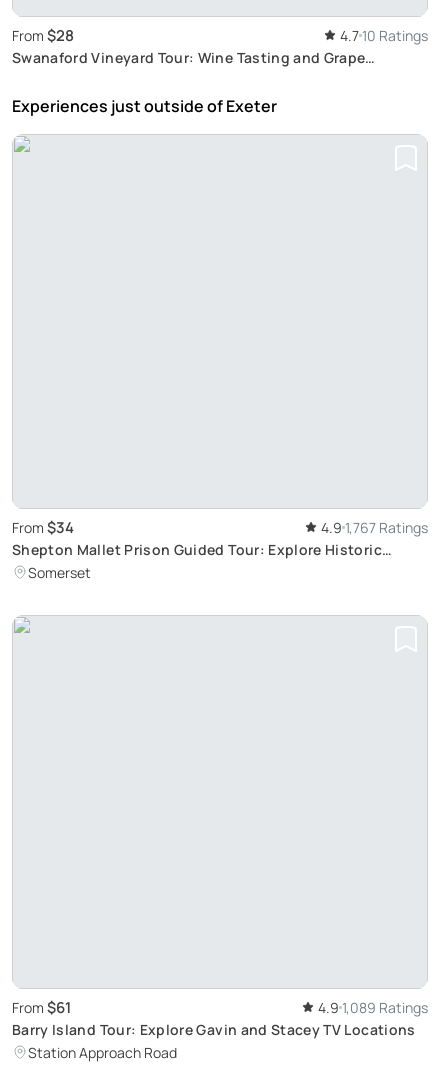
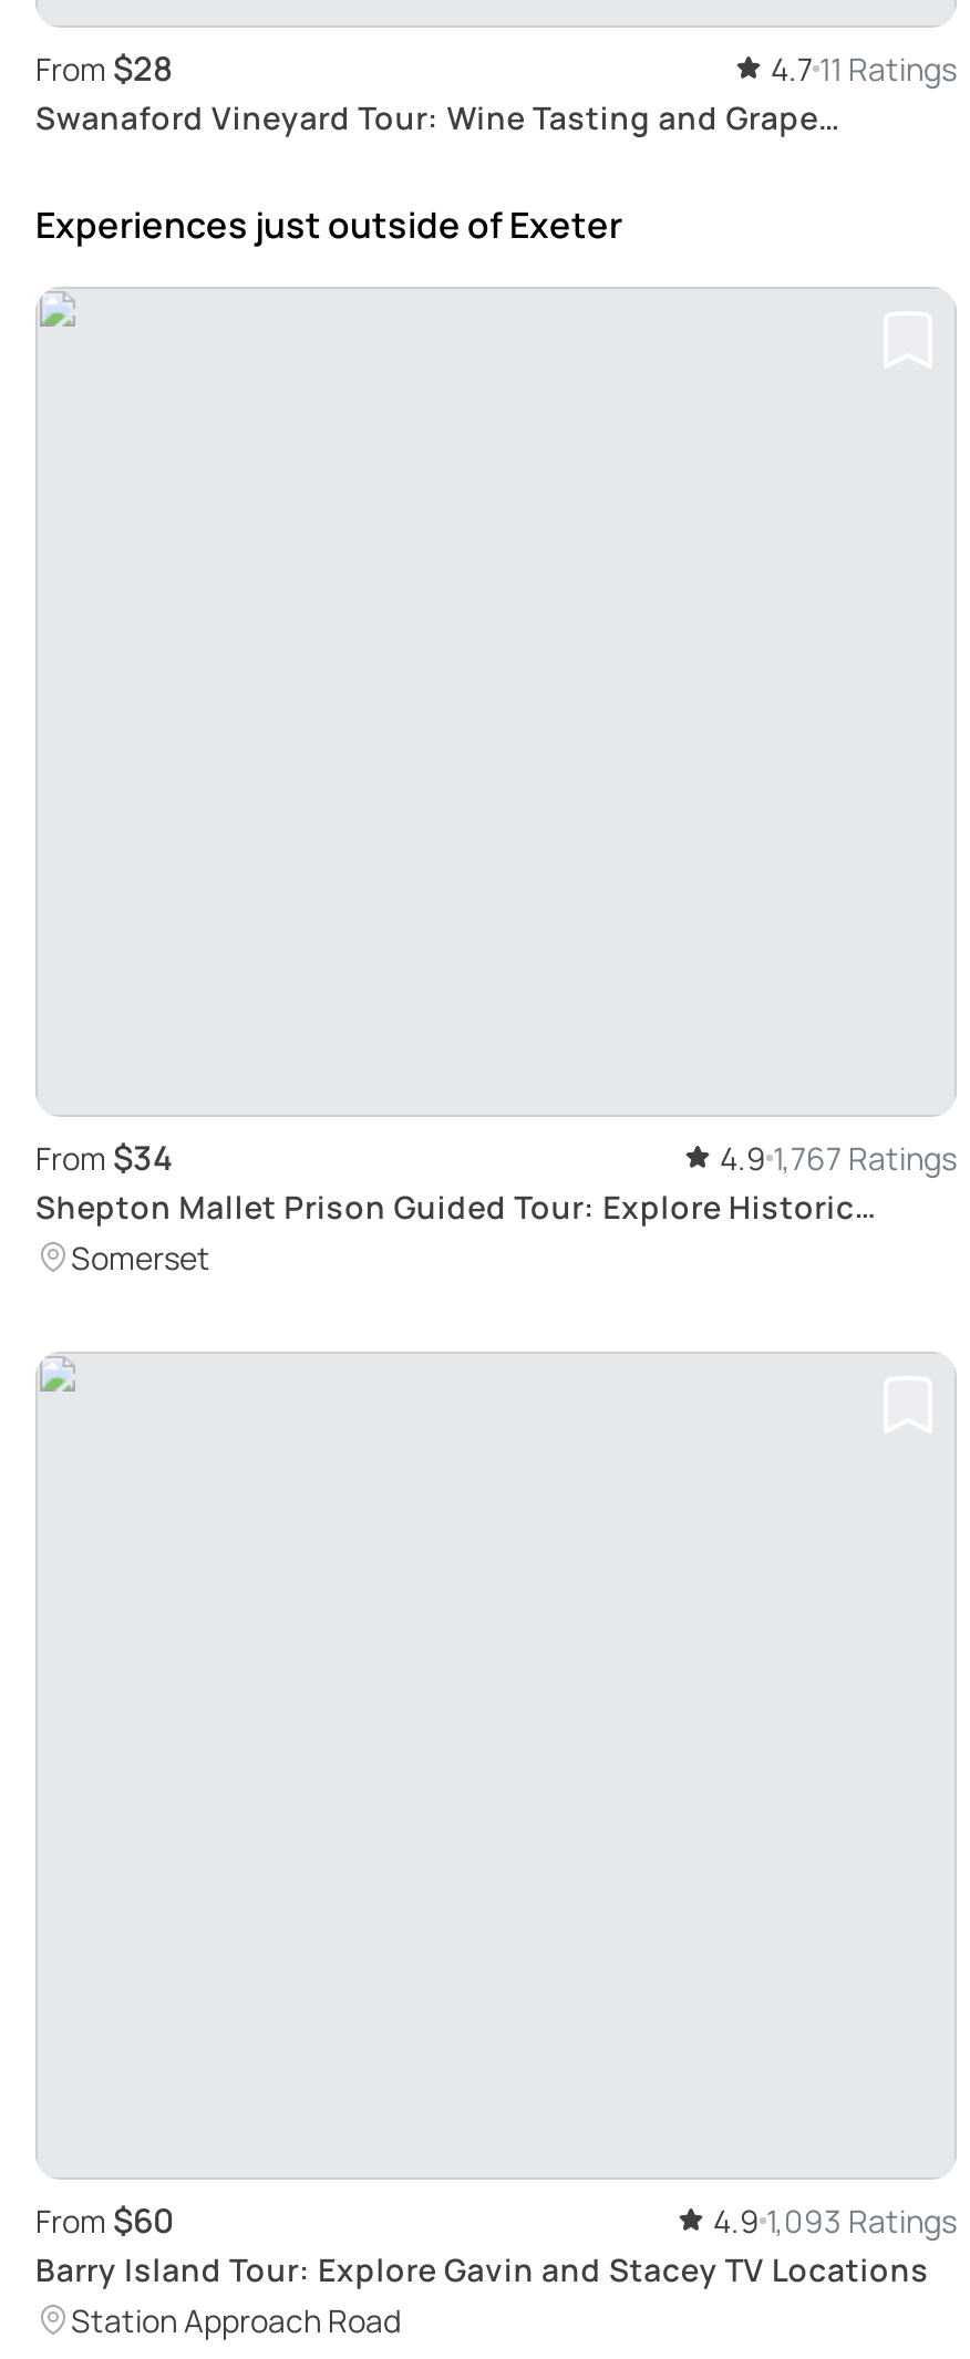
- 4.7 10 Ratings
+ 4.7 11 Ratings

- From $61
+ From $60

- 4.9 1,089 Ratings
+ 4.9 1,093 Ratings
